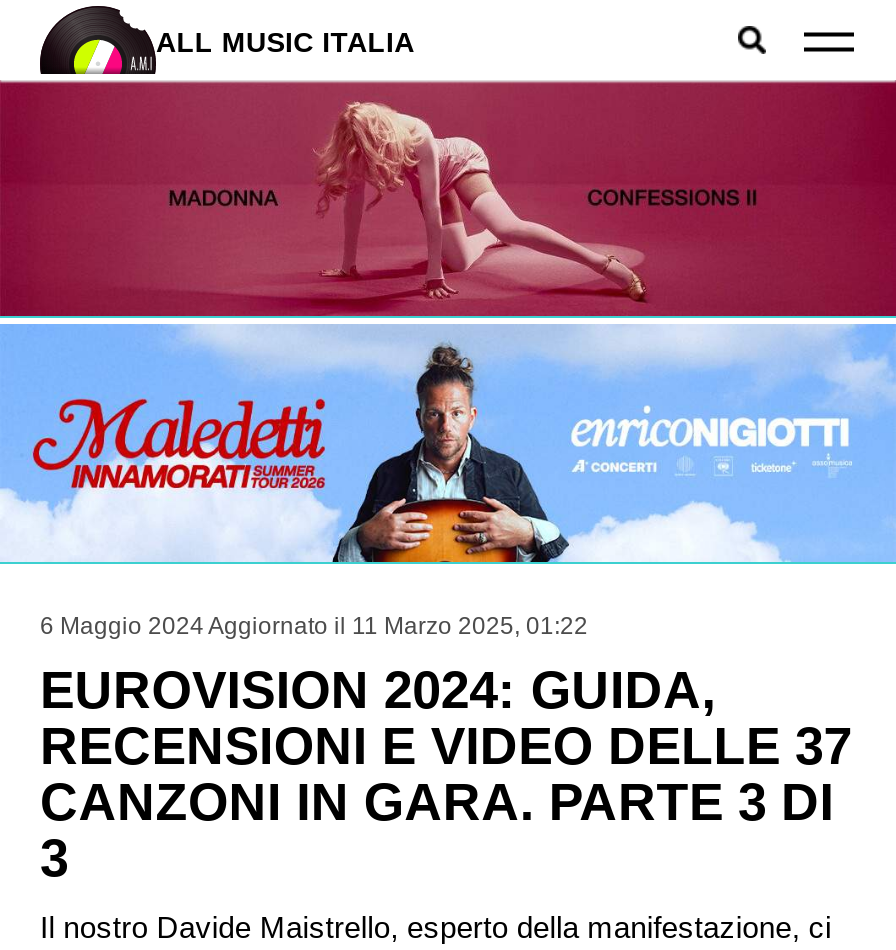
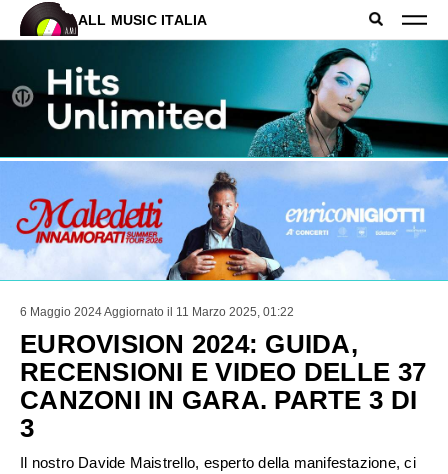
- [image]
+ [image]
